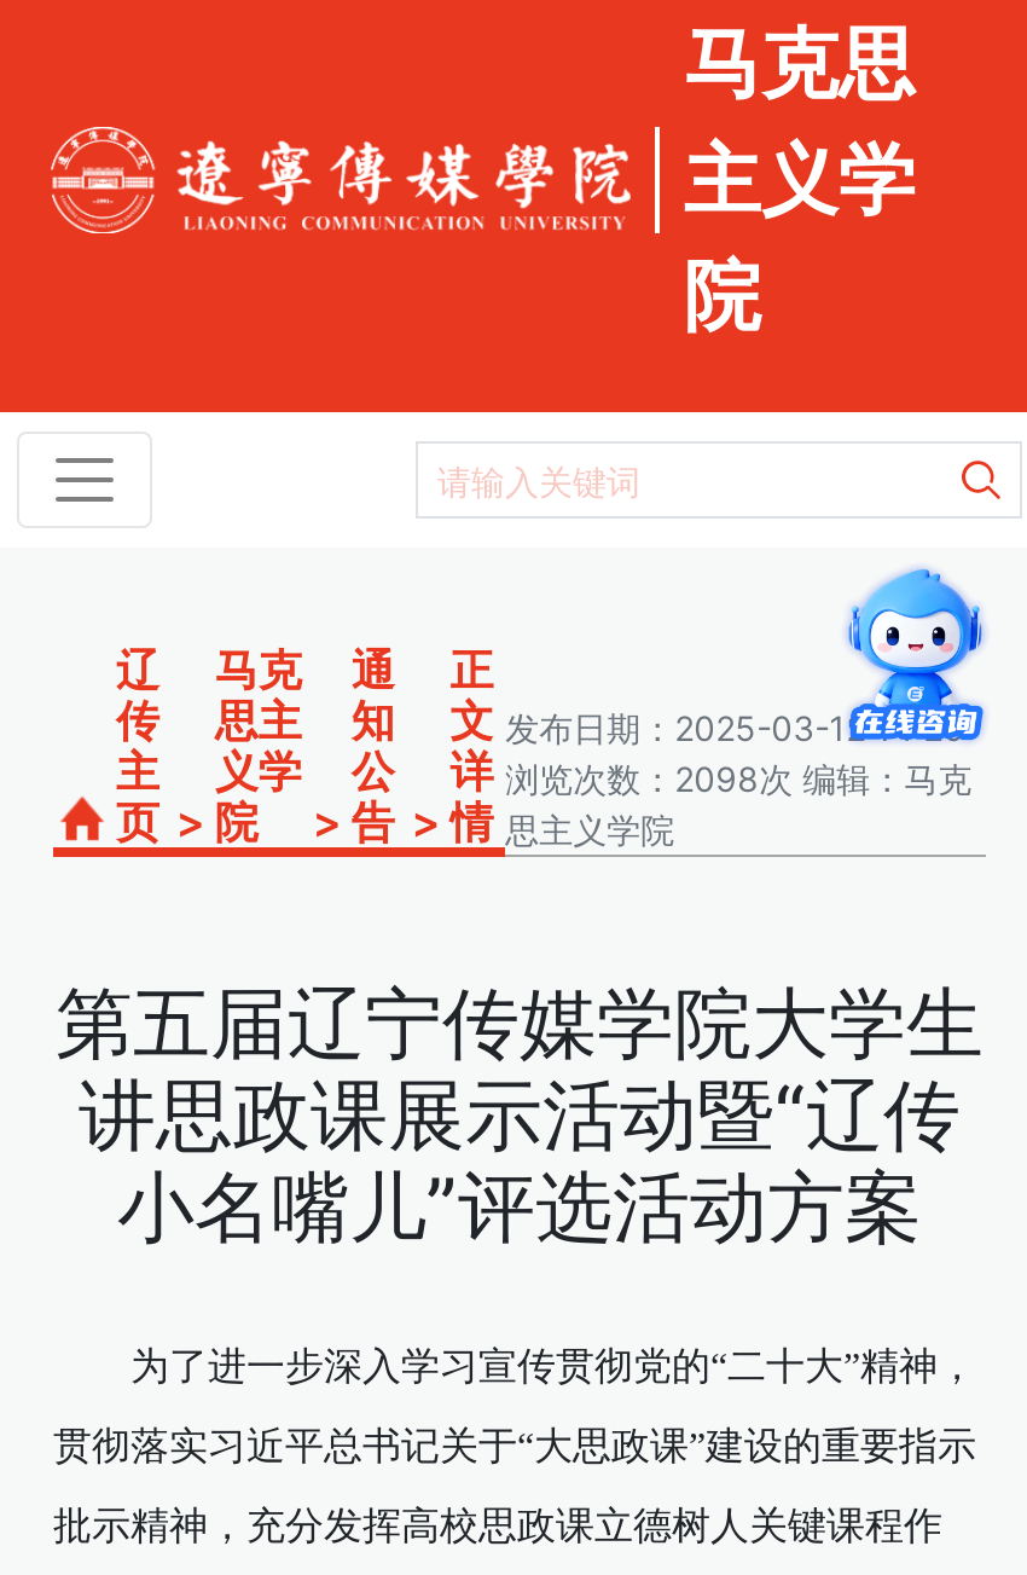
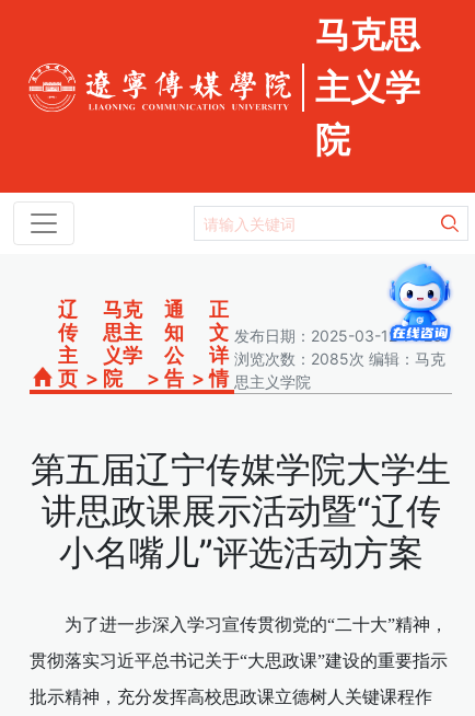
- 浏览次数：2098次 编辑：马克
+ 浏览次数：2085次 编辑：马克
